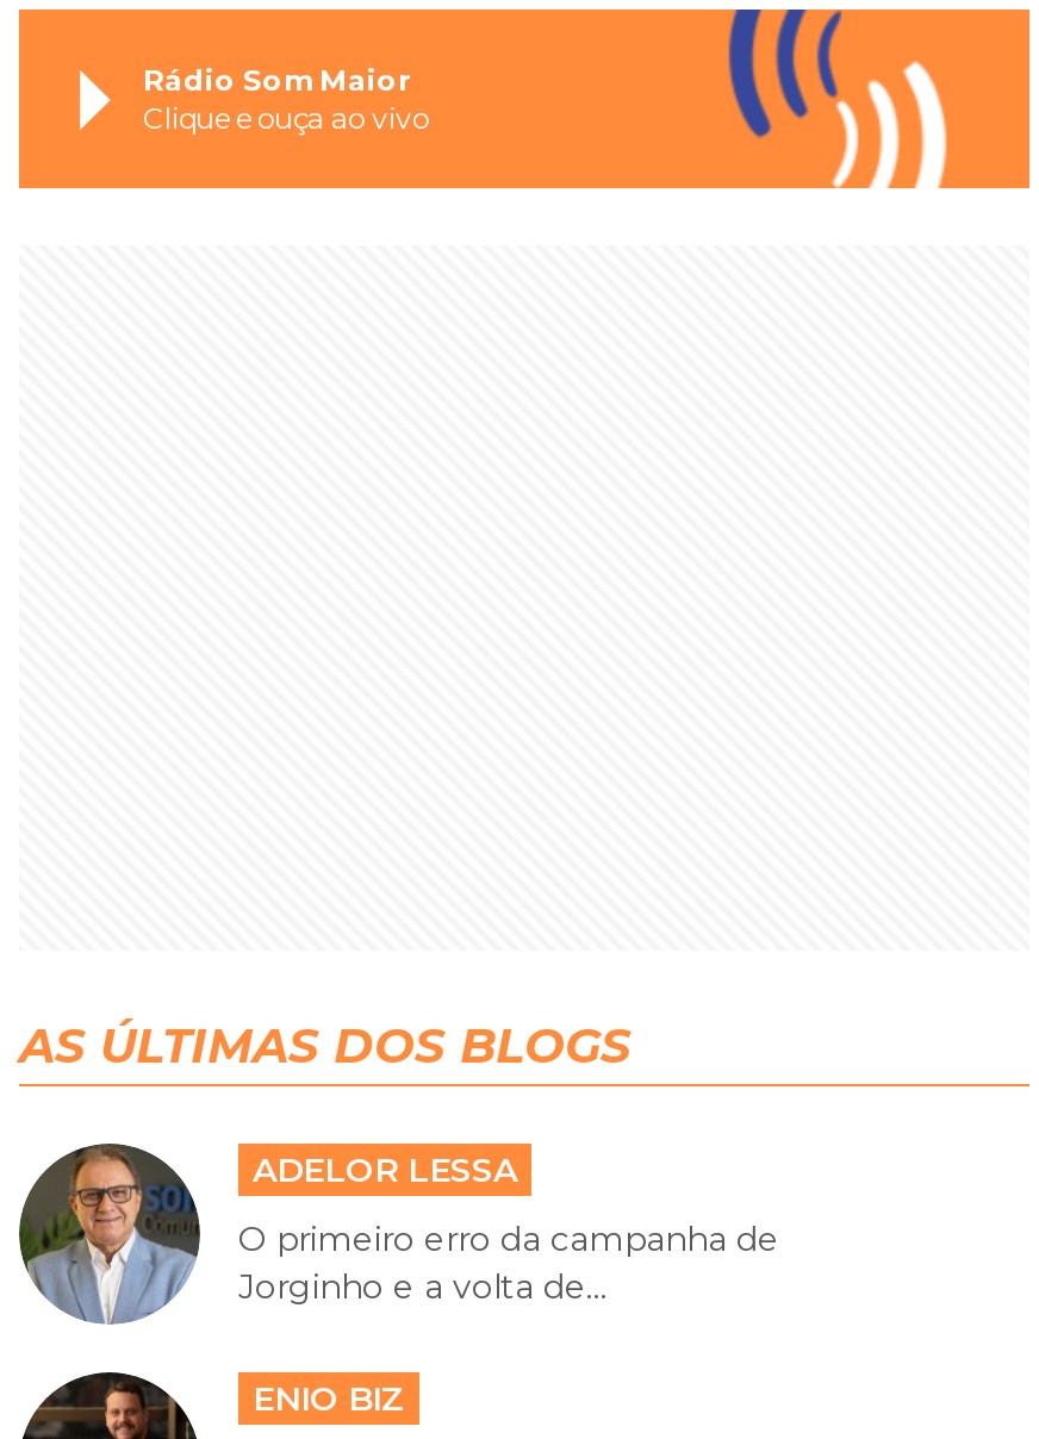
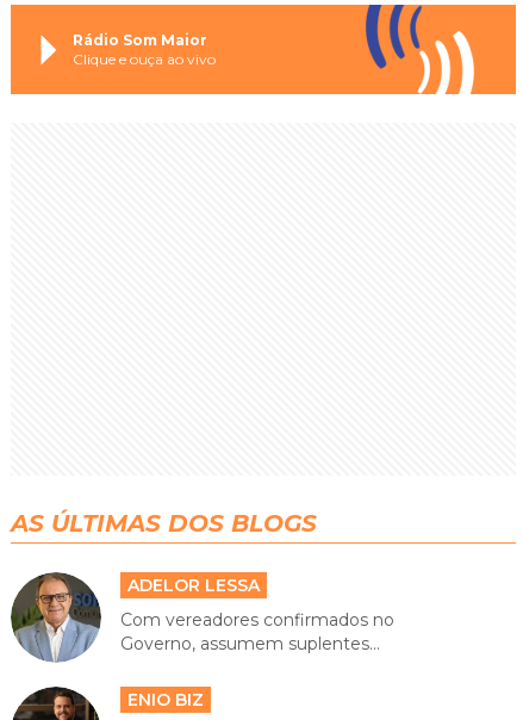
- O primeiro erro da campanha de
- Jorginho e a volta de...
+ Com vereadores confirmados no
+ Governo, assumem suplentes...
